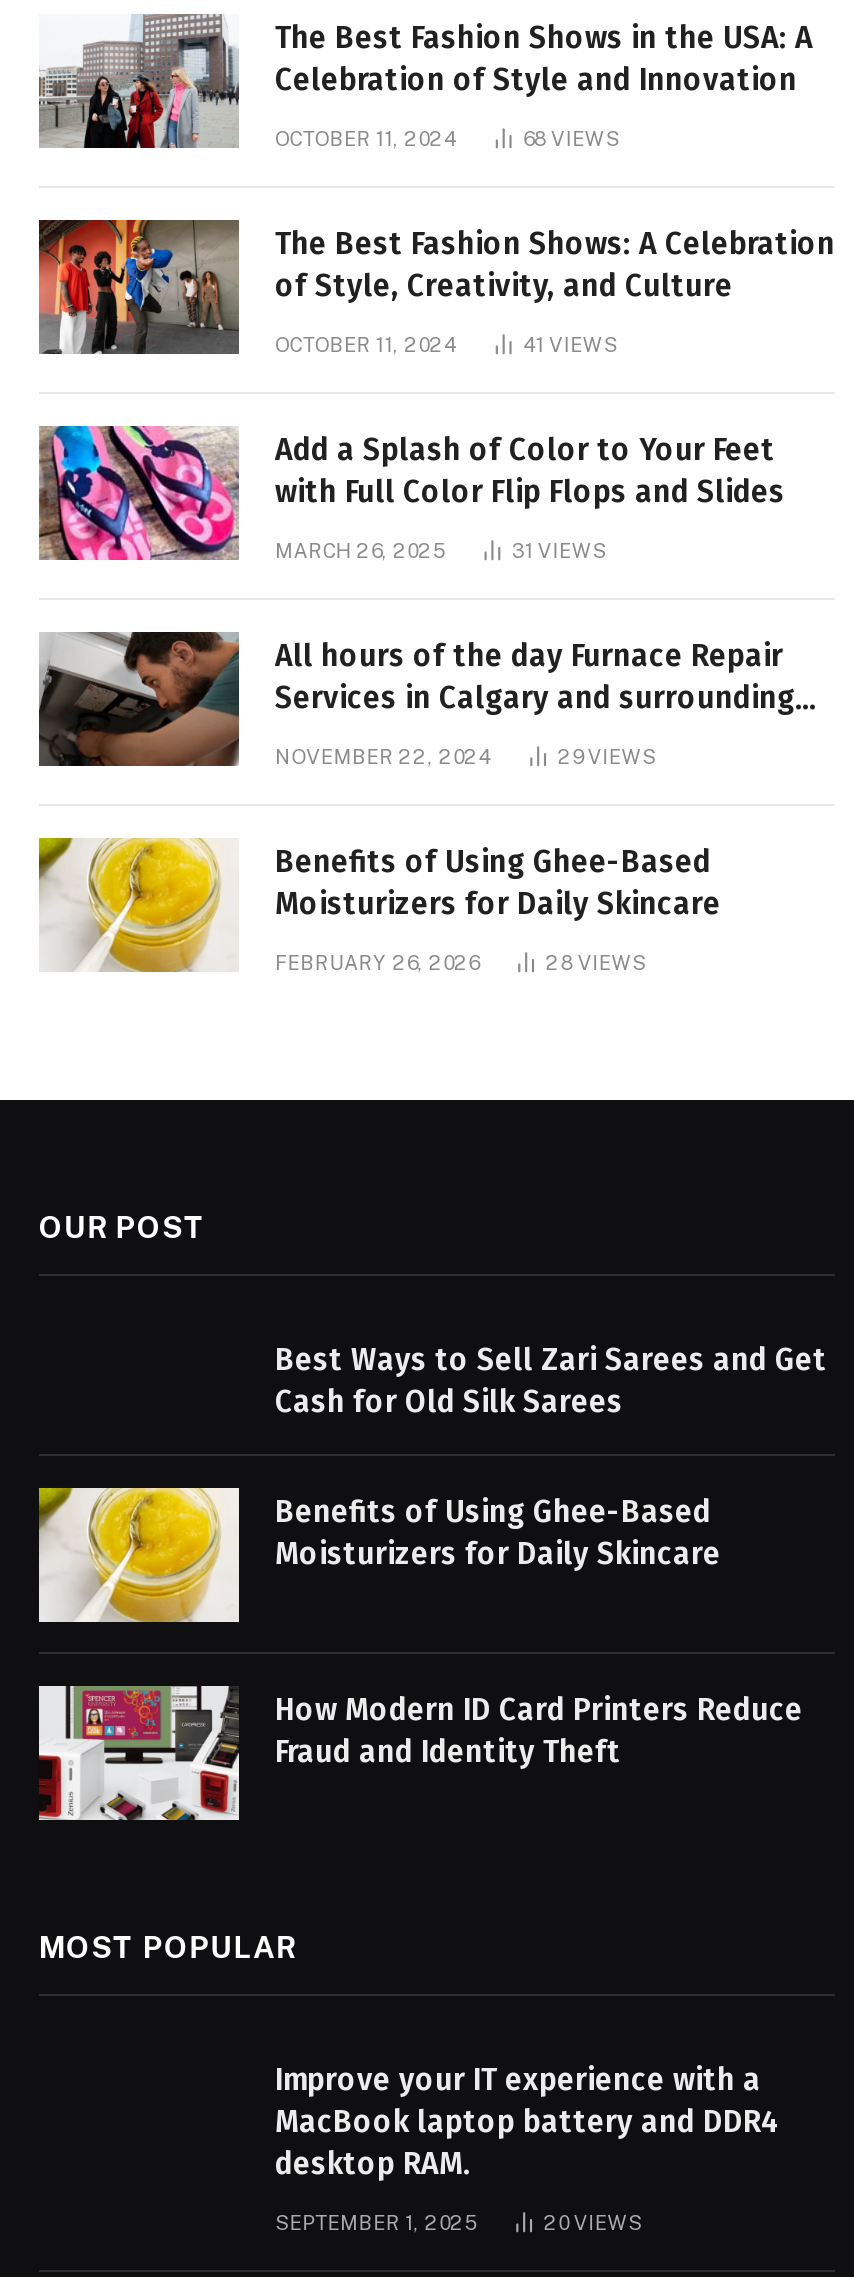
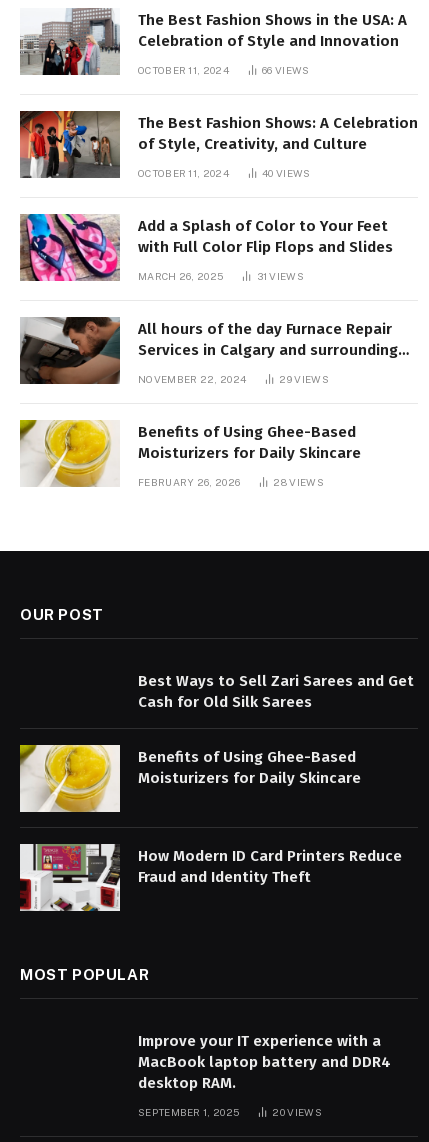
- 68 VIEWS
+ 66 VIEWS

- 41 VIEWS
+ 40 VIEWS
